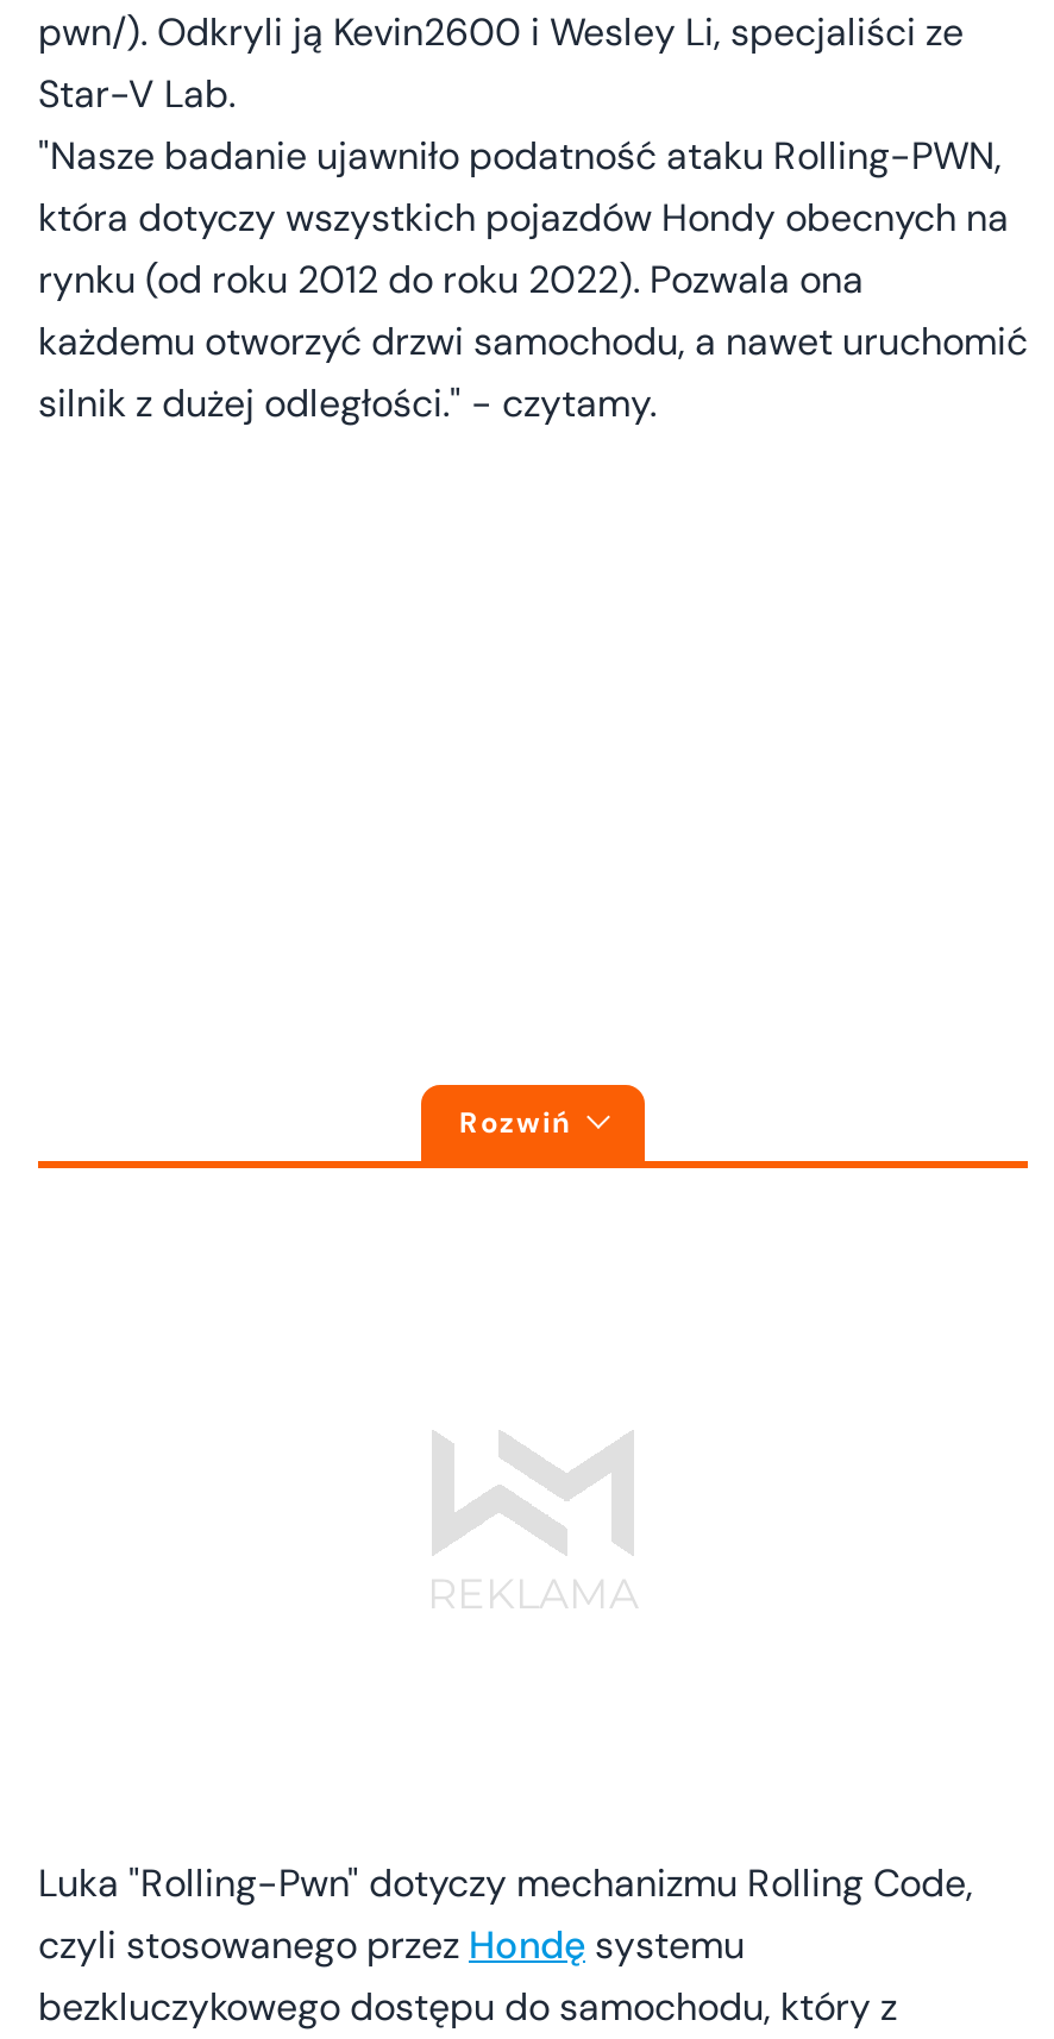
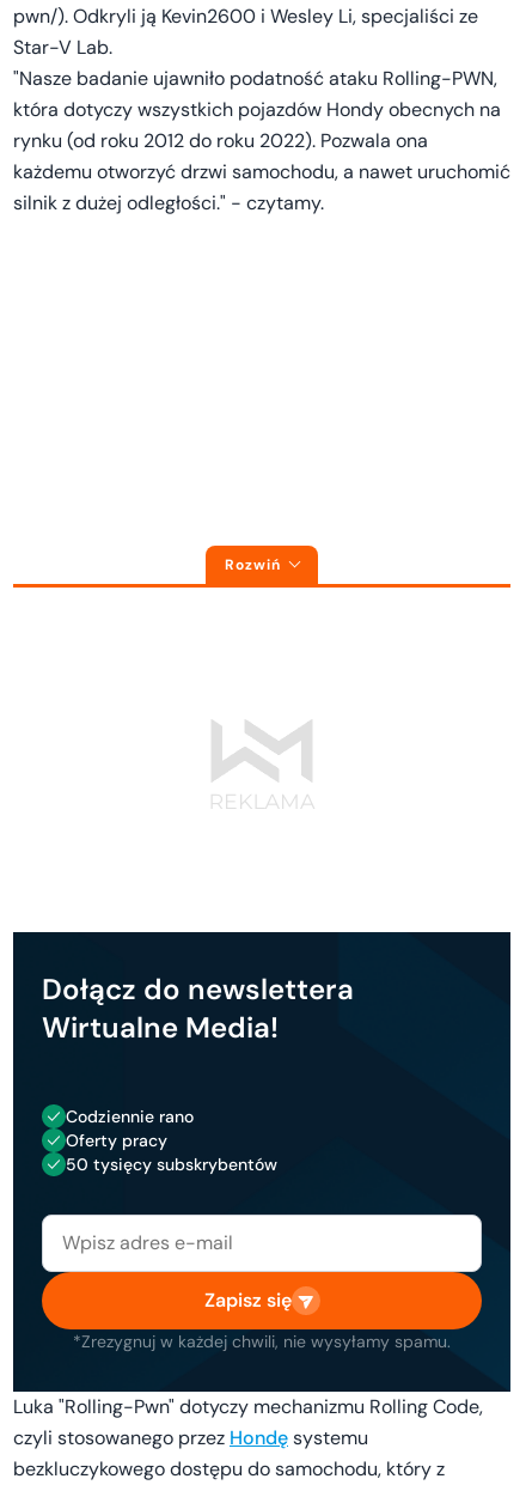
+ [image]
+ Dołącz do newslettera
+ Wirtualne Media!
+ Codziennie rano
+ Oferty pracy
+ 50 tysięcy subskrybentów

+ Zapisz się
+ *Zrezygnuj w każdej chwili, nie wysyłamy spamu.
